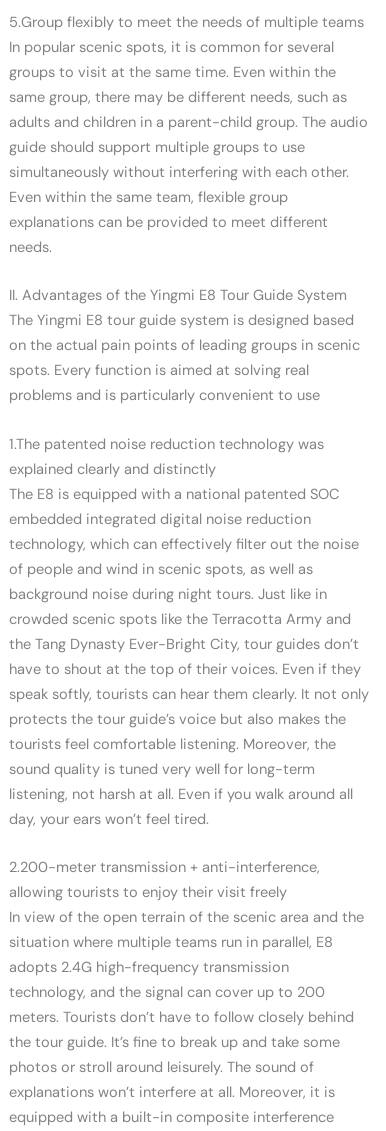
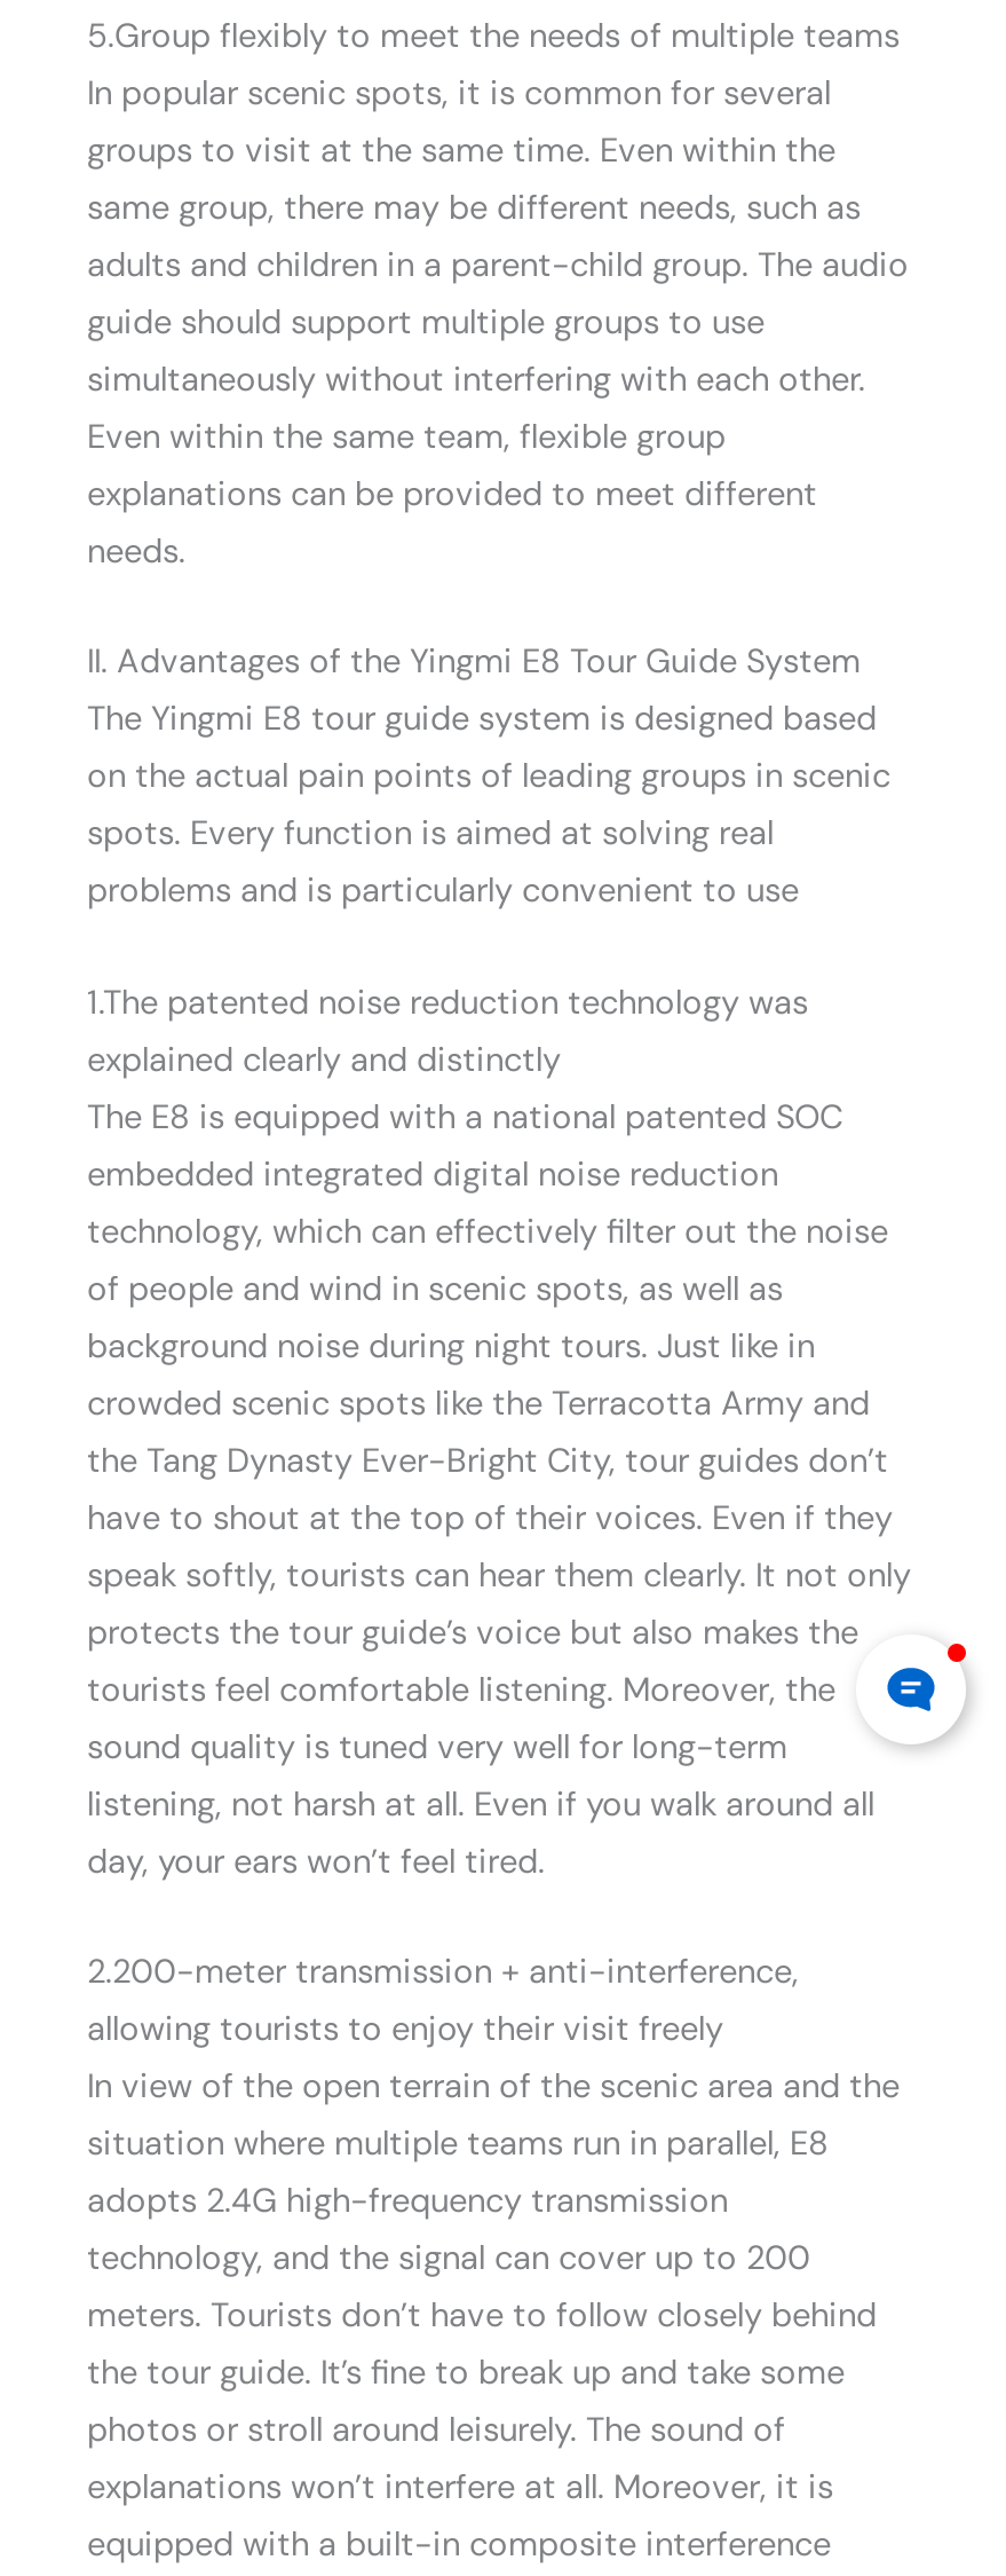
+ [image]
